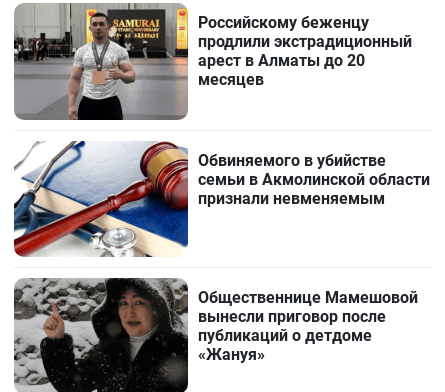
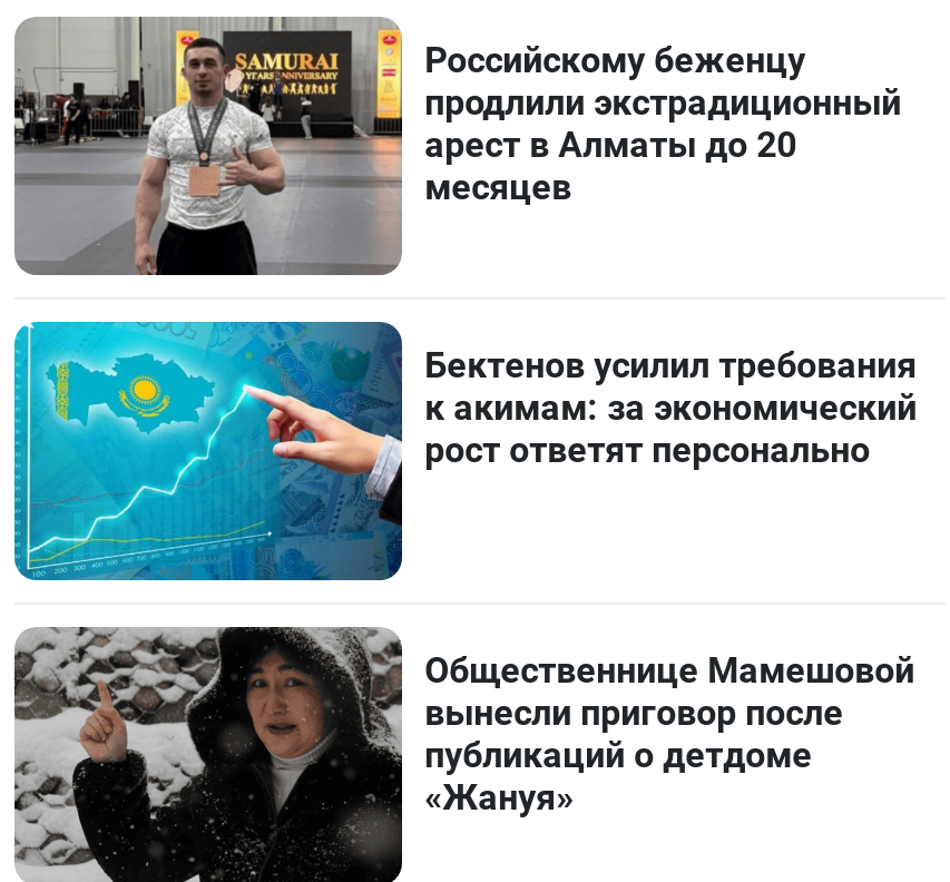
- [image]
- Обвиняемого в убийстве
- семьи в Акмолинской области
- признали невменяемым
+ [image]
+ Бектенов усилил требования
+ к акимам: за экономический
+ рост ответят персонально
